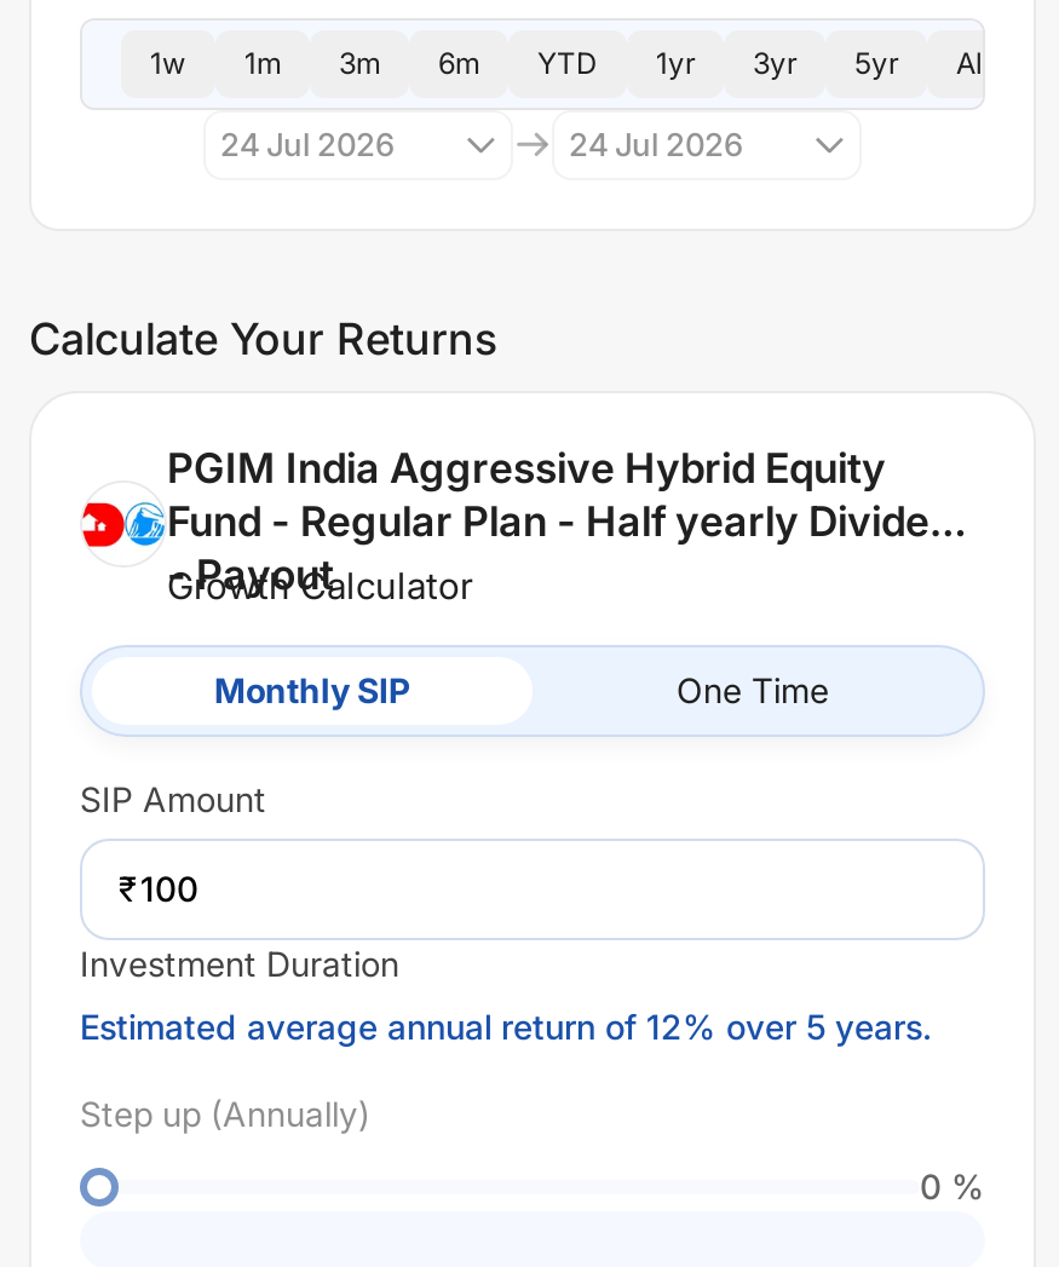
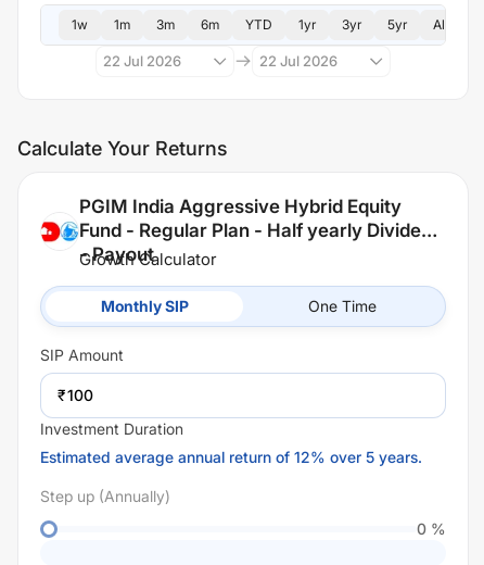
- 24 Jul 2026
+ 22 Jul 2026

- 24 Jul 2026
+ 22 Jul 2026
